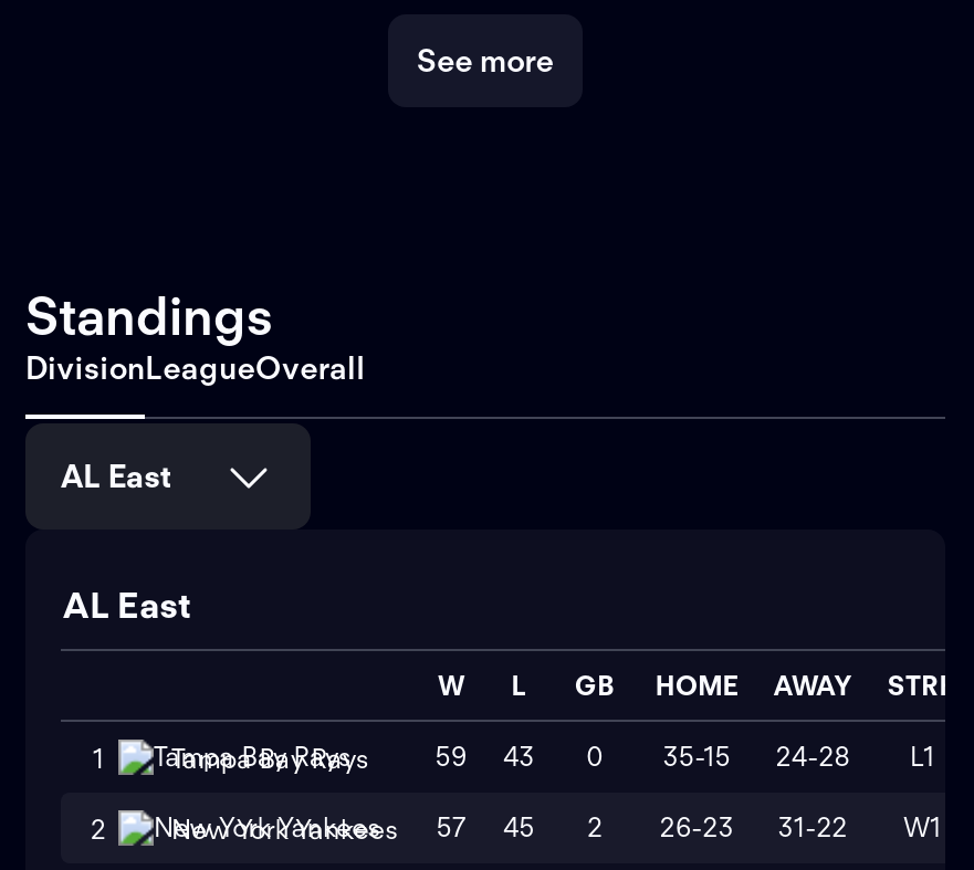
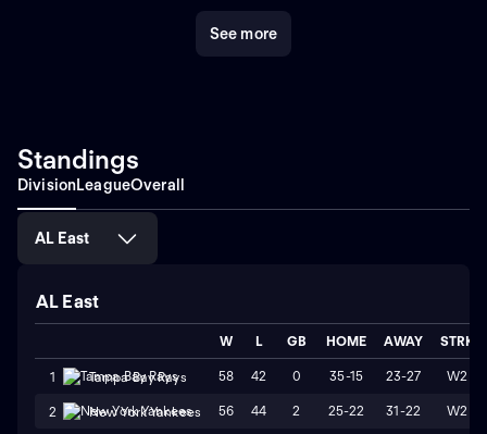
- 59
+ 58

- 43
+ 42

- 24-28
- L1
+ 23-27
+ W2

- 57
+ 56

- 45
+ 44

- 26-23
+ 25-22

- W1
+ W2
